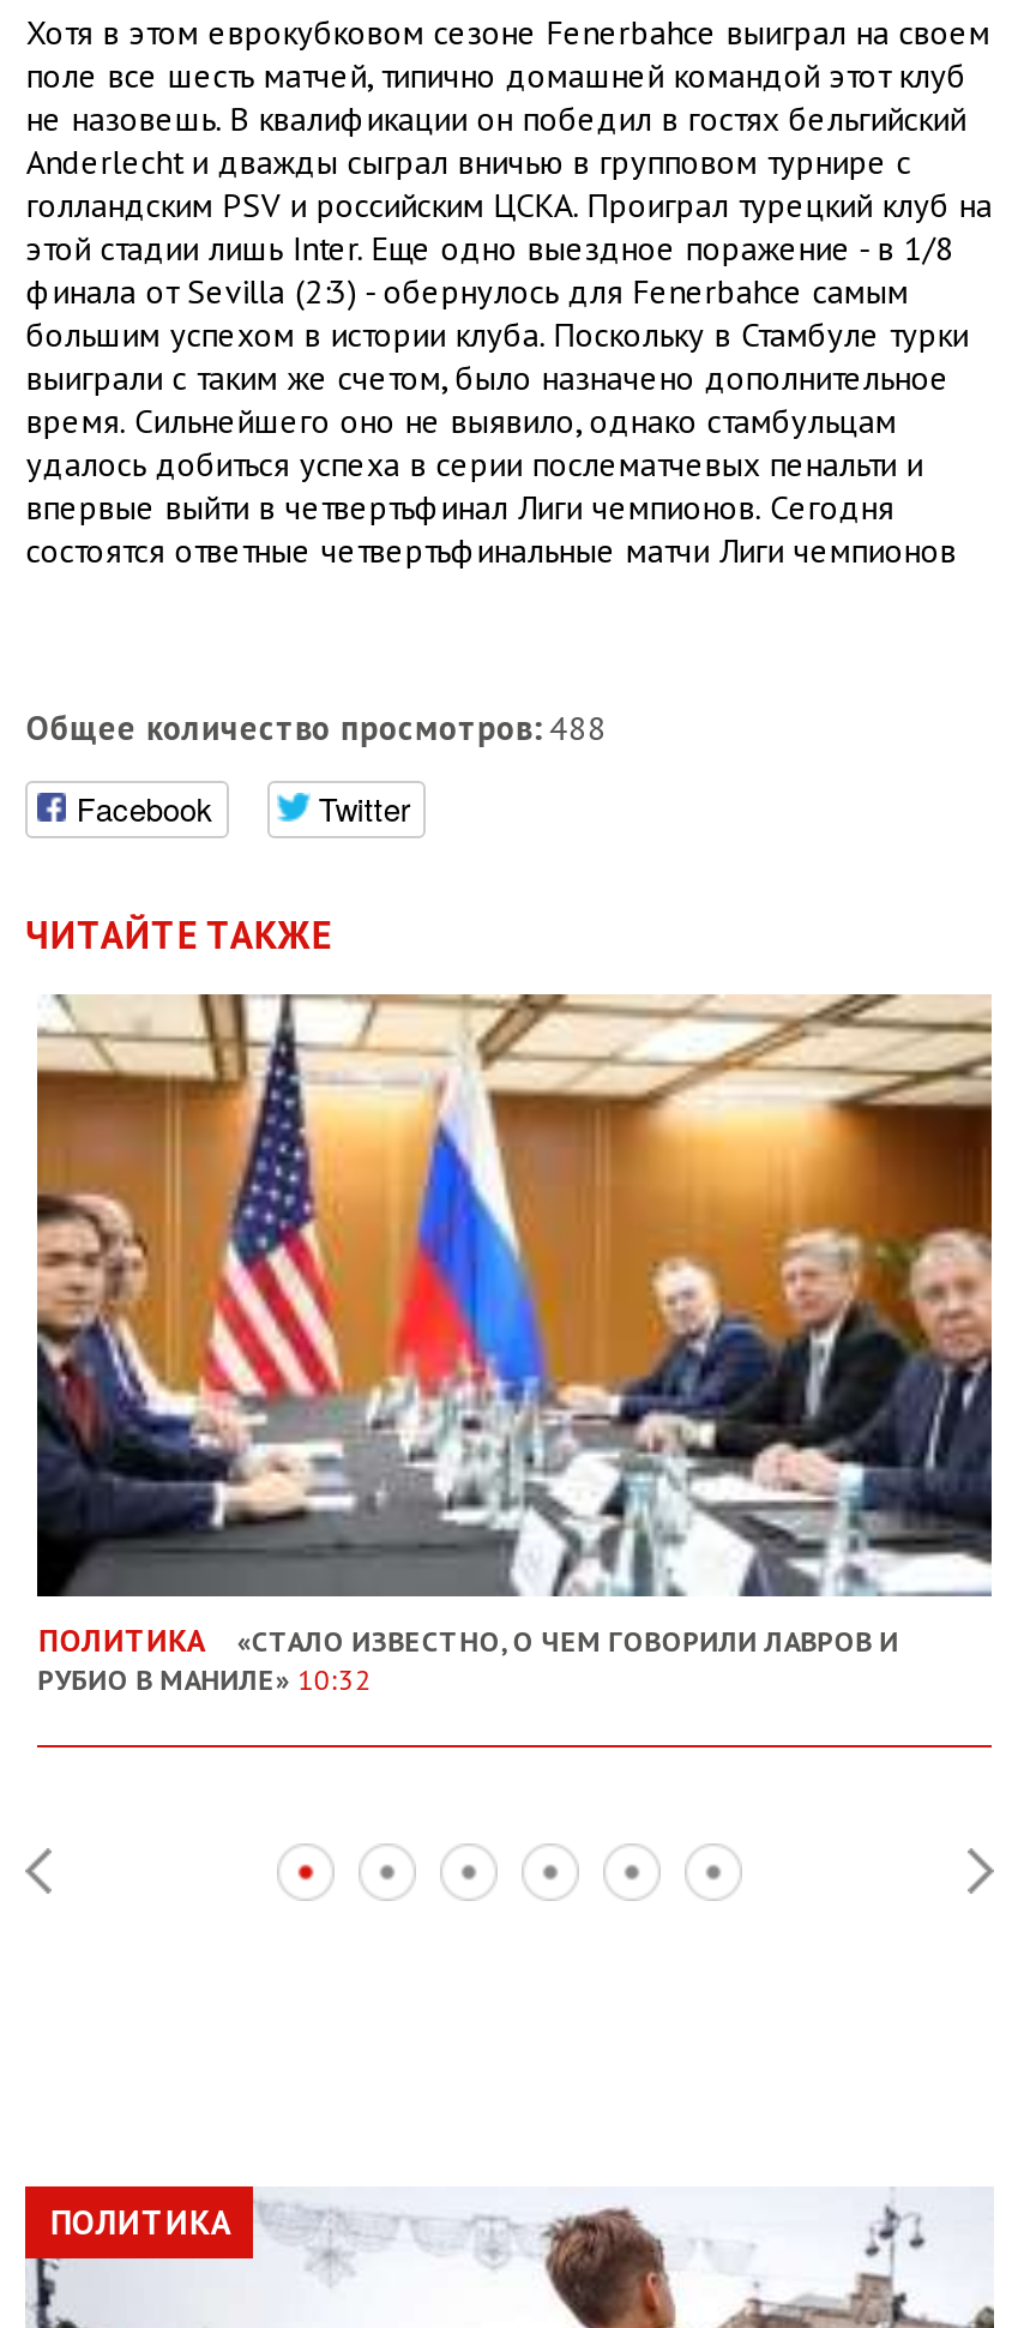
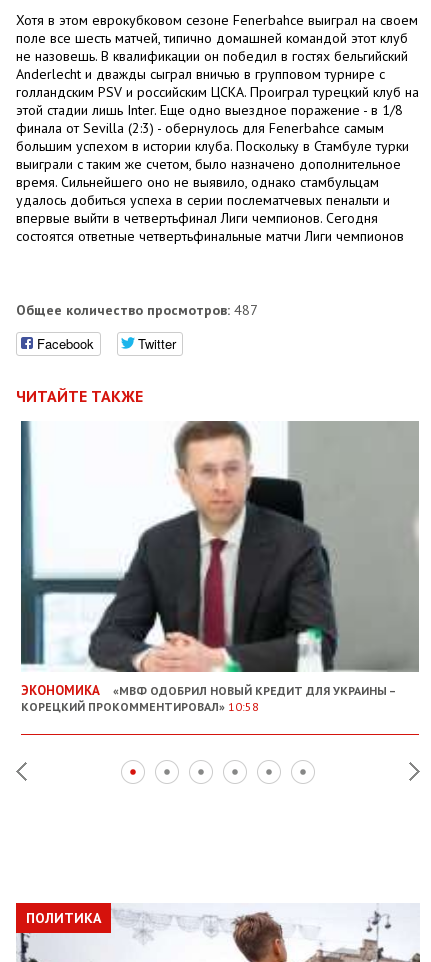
- Общее количество просмотров: 488
+ Общее количество просмотров: 487

- [image]
- ПОЛИТИКА
- «СТАЛО ИЗВЕСТНО, О ЧЕМ ГОВОРИЛИ ЛАВРОВ И
- РУБИО В МАНИЛЕ» 10:32
+ [image]
+ ЭКОНОМИКА
+ «МВФ ОДОБРИЛ НОВЫЙ КРЕДИТ ДЛЯ УКРАИНЫ –
+ КОРЕЦКИЙ ПРОКОММЕНТИРОВАЛ» 10:58
